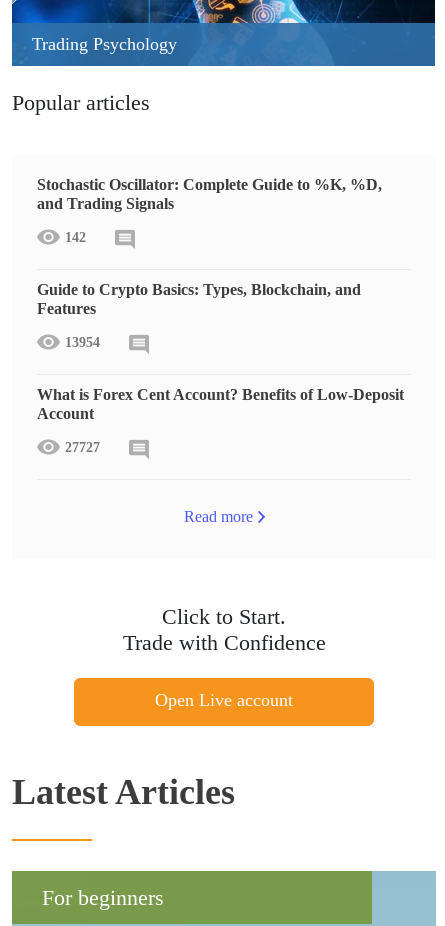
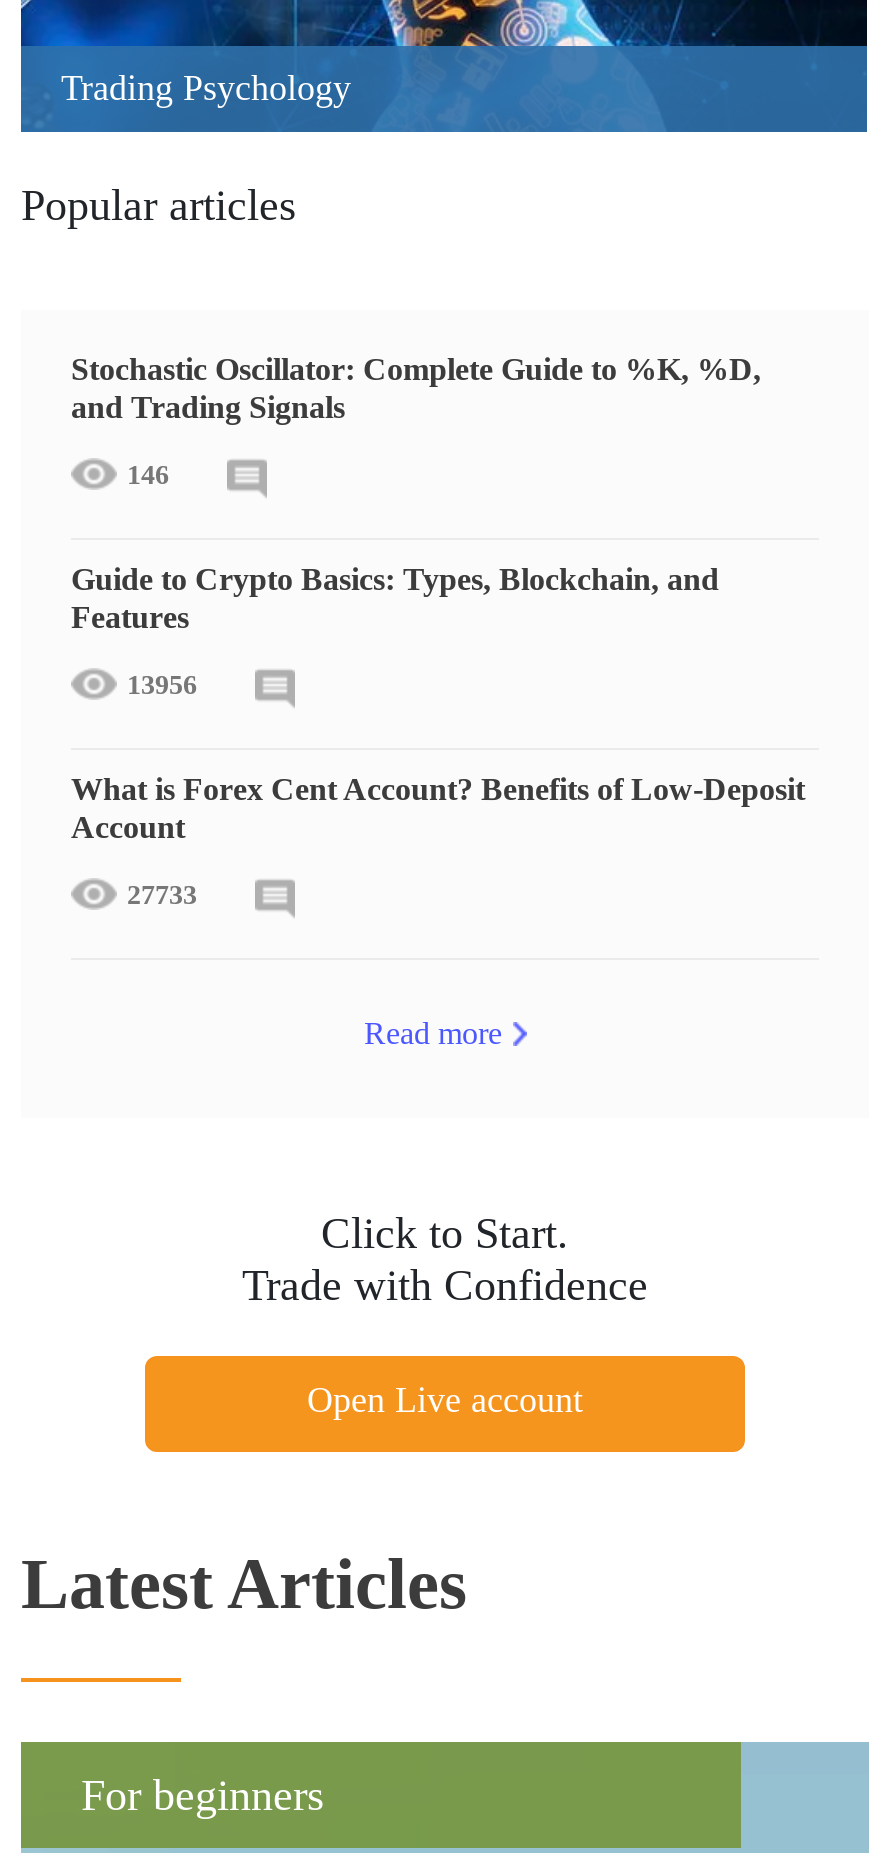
- 142
+ 146

- 13954
+ 13956

- 27727
+ 27733
